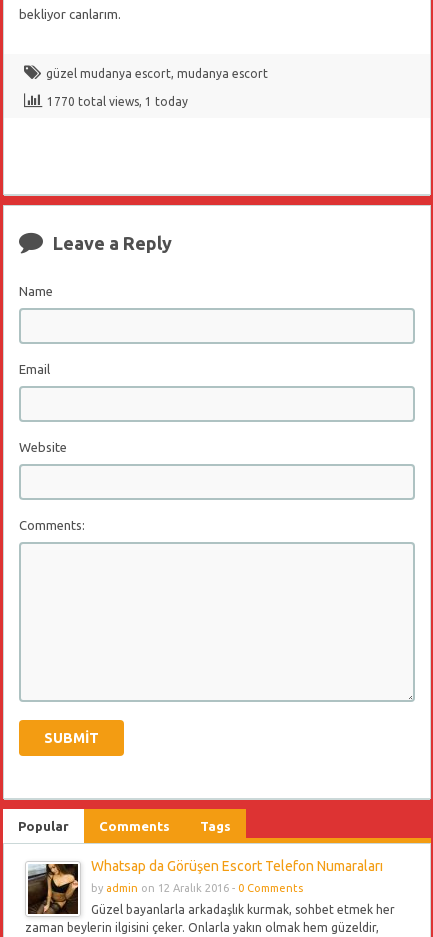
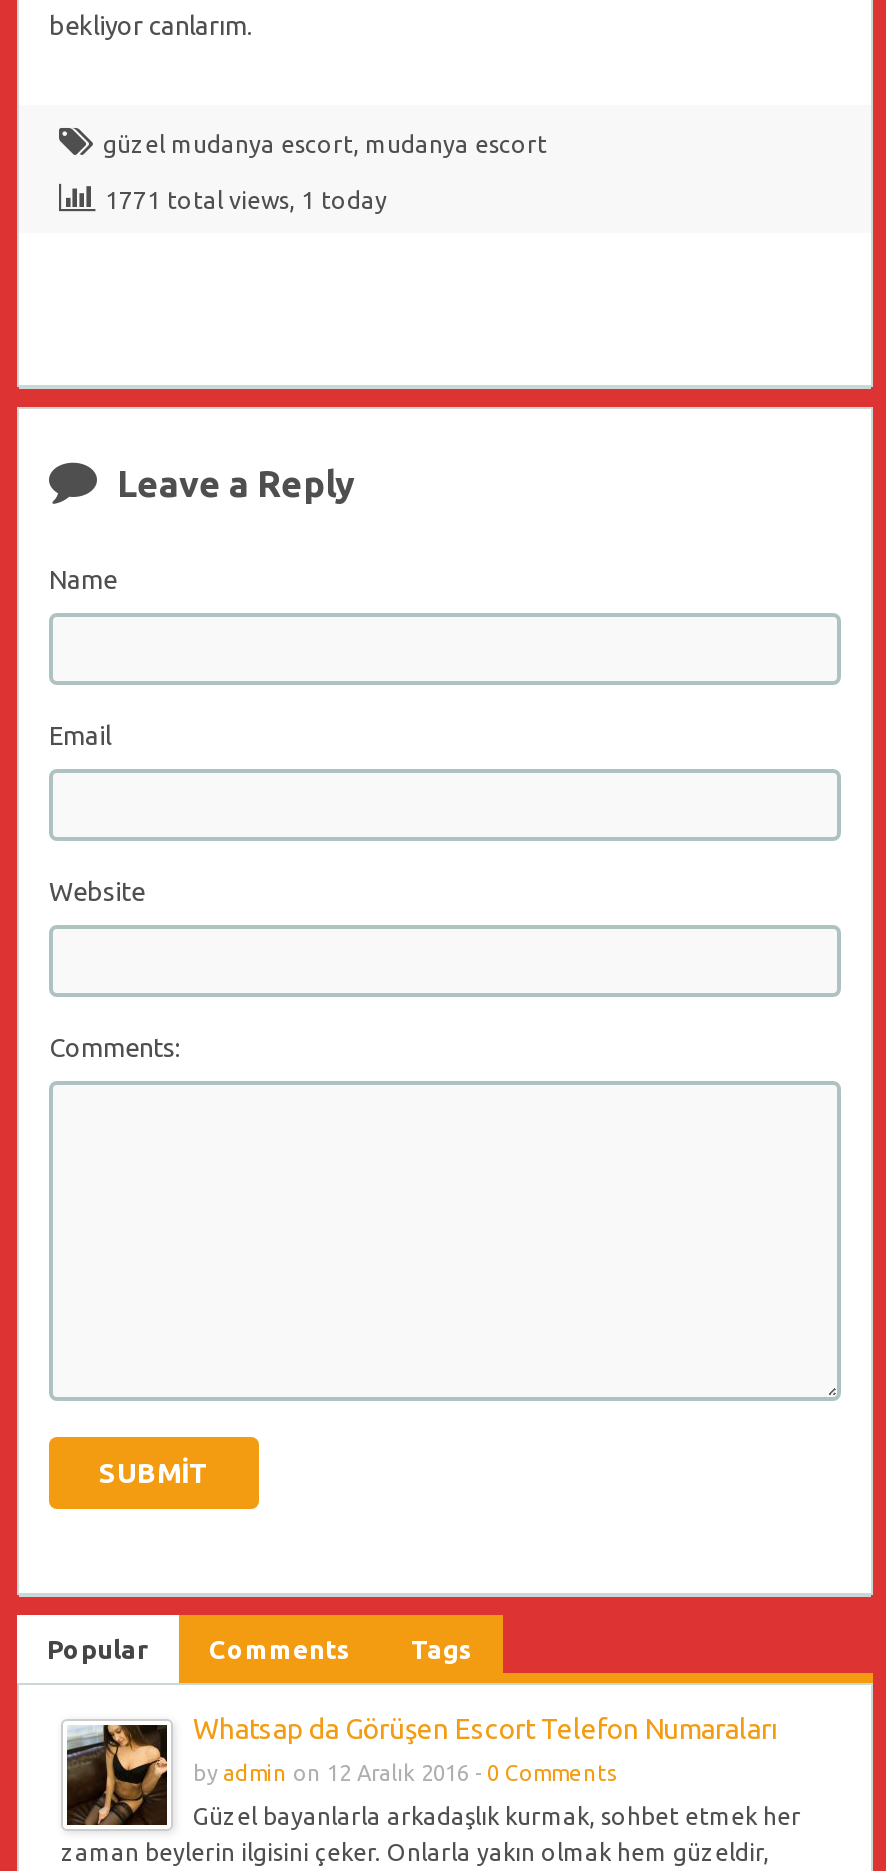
- 1770 total views, 1 today
+ 1771 total views, 1 today
